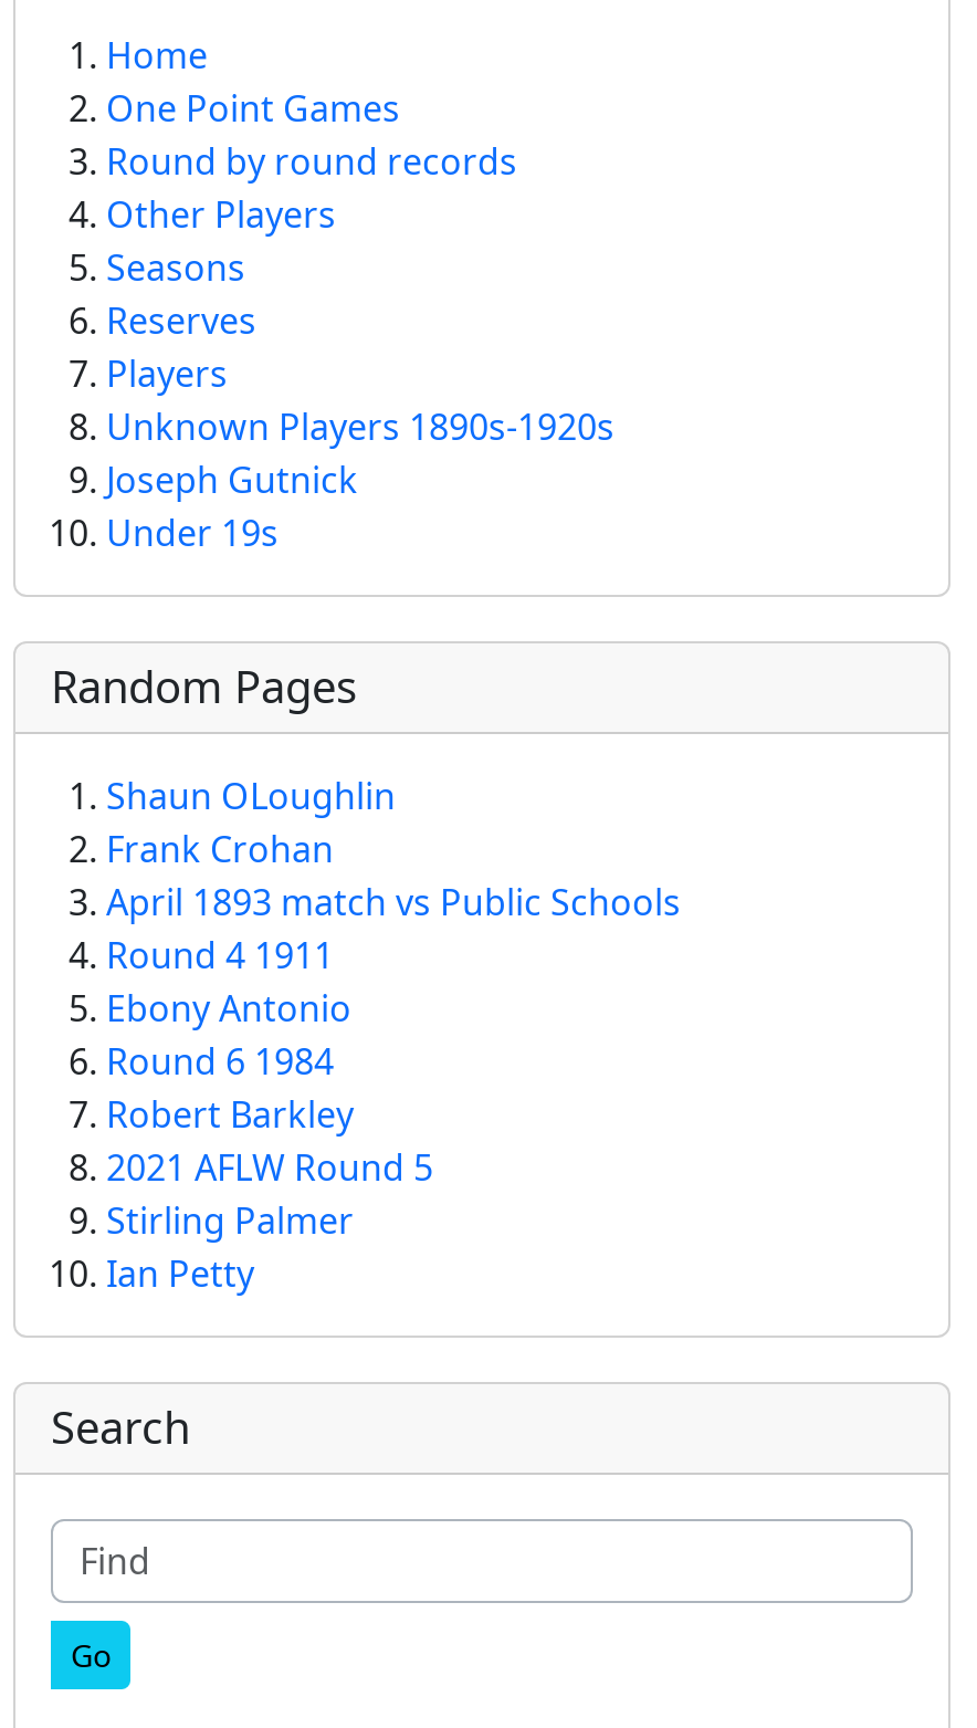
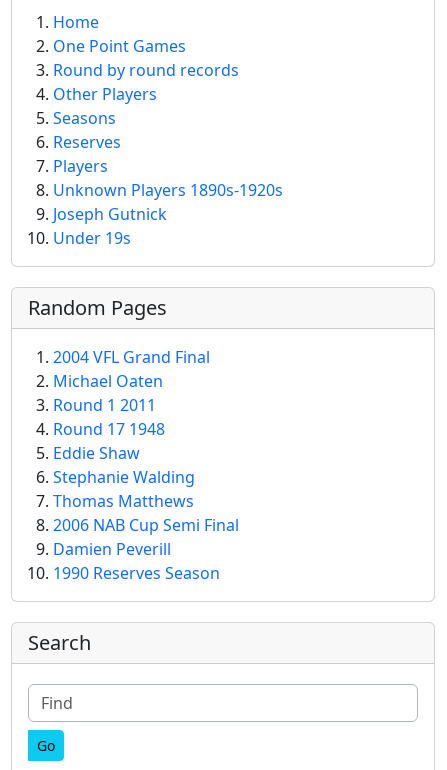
- Shaun OLoughlin
- Frank Crohan
- April 1893 match vs Public Schools
- Round 4 1911
- Ebony Antonio
- Round 6 1984
- Robert Barkley
- 2021 AFLW Round 5
- Stirling Palmer
- Ian Petty
+ 2004 VFL Grand Final
+ Michael Oaten
+ Round 1 2011
+ Round 17 1948
+ Eddie Shaw
+ Stephanie Walding
+ Thomas Matthews
+ 2006 NAB Cup Semi Final
+ Damien Peverill
+ 1990 Reserves Season
